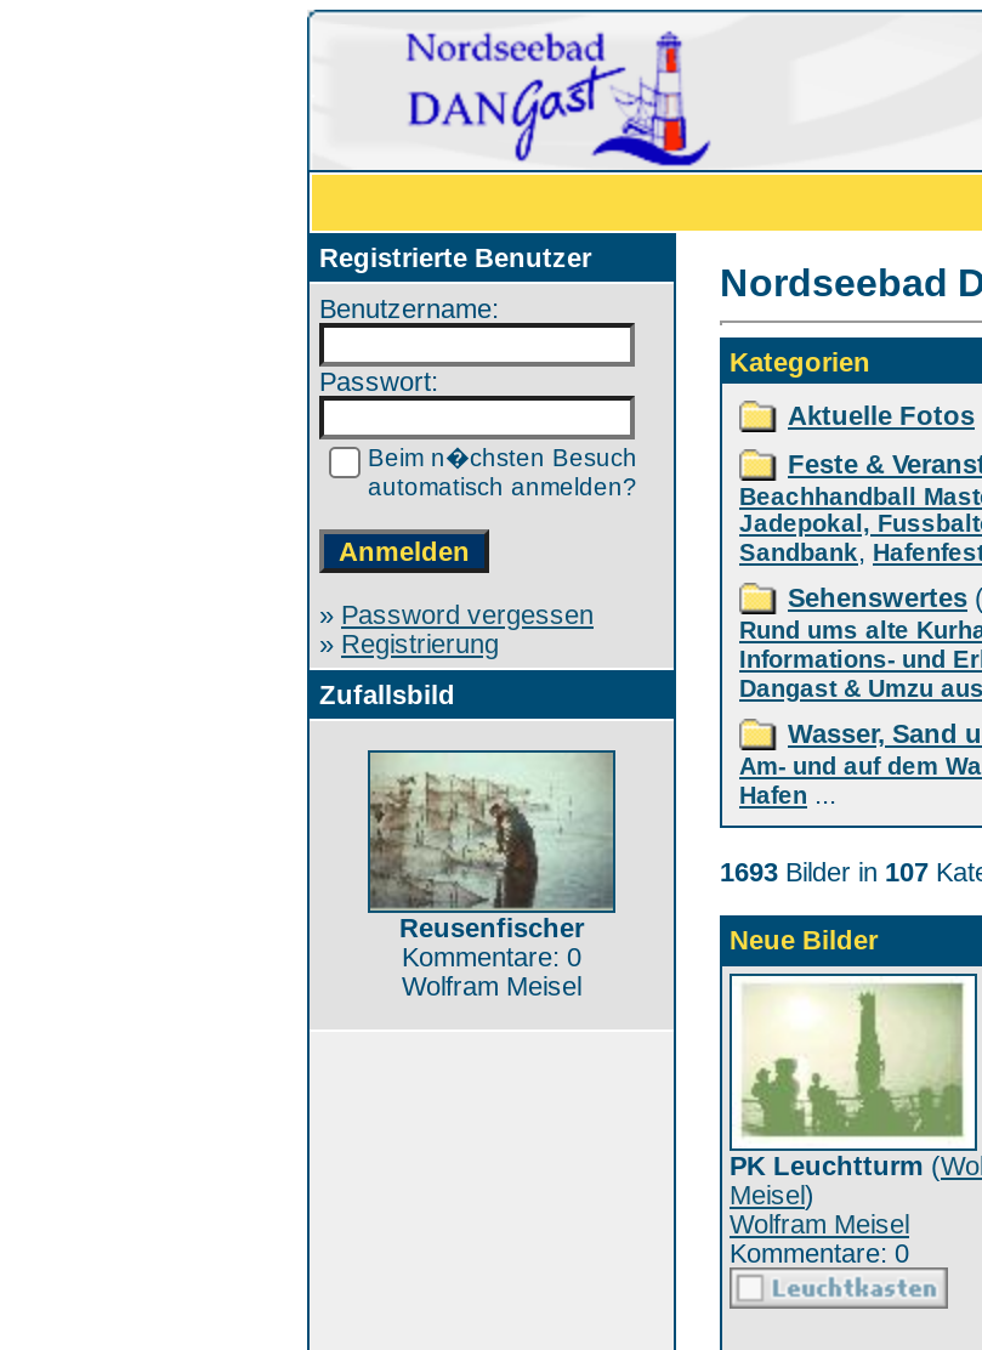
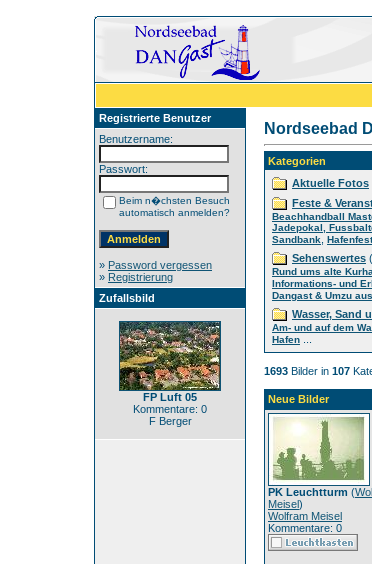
- [image]
- Reusenfischer
+ [image]
+ FP Luft 05

- Wolfram Meisel
+ F Berger
